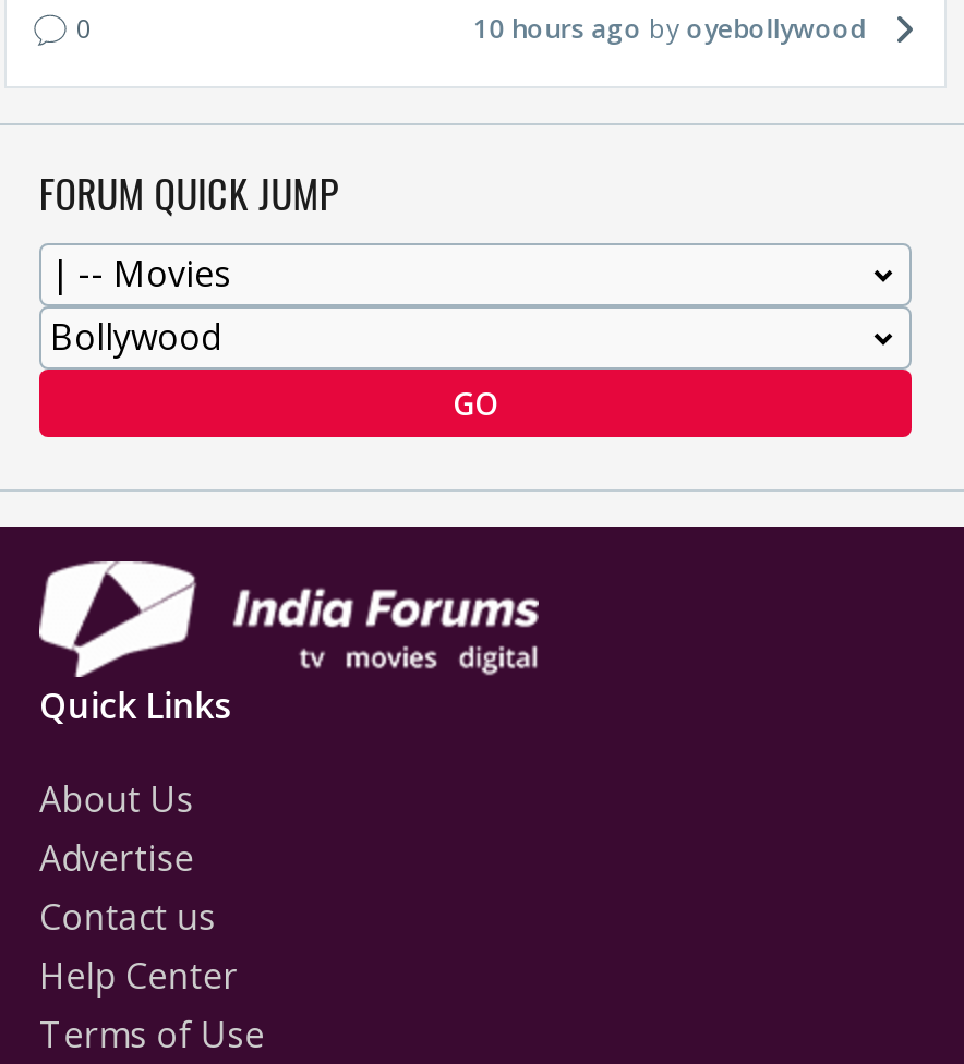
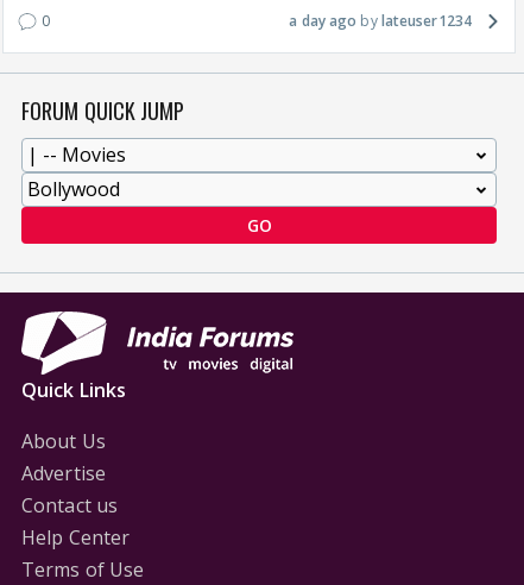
- 10 hours ago
- oyebollywood
+ a day ago
+ lateuser1234
